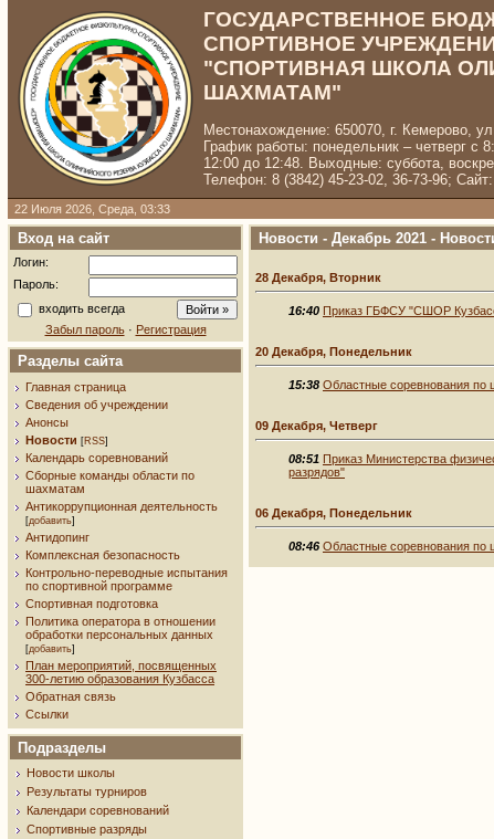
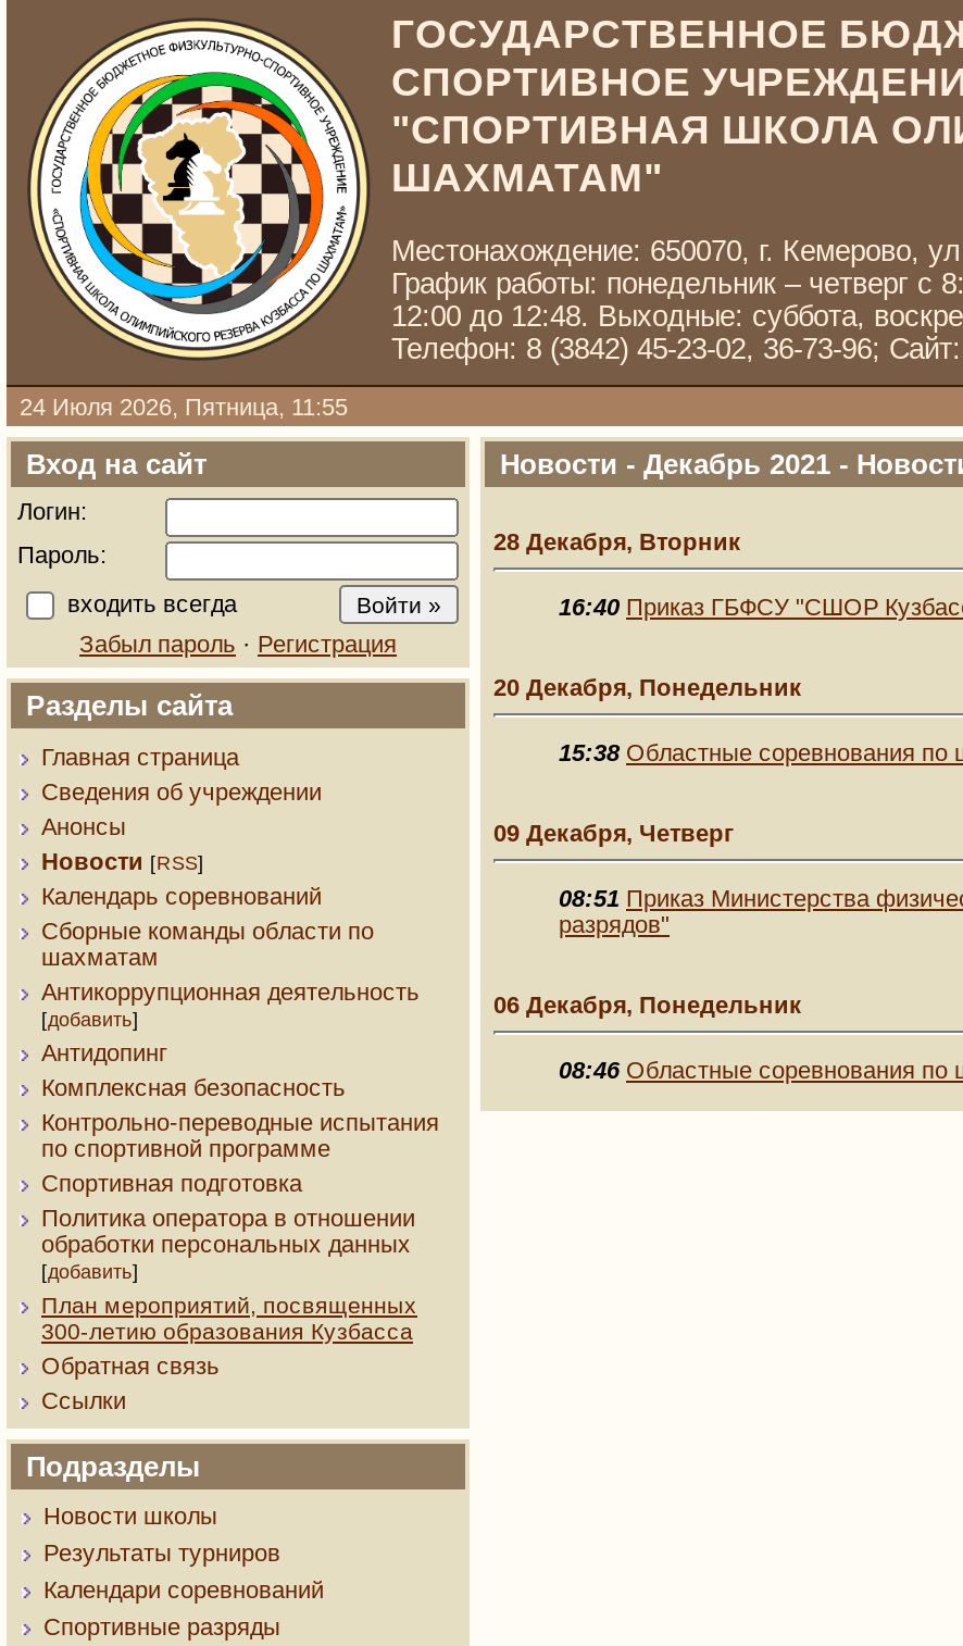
- 22 Июля 2026, Среда, 03:33
+ 24 Июля 2026, Пятница, 11:55
